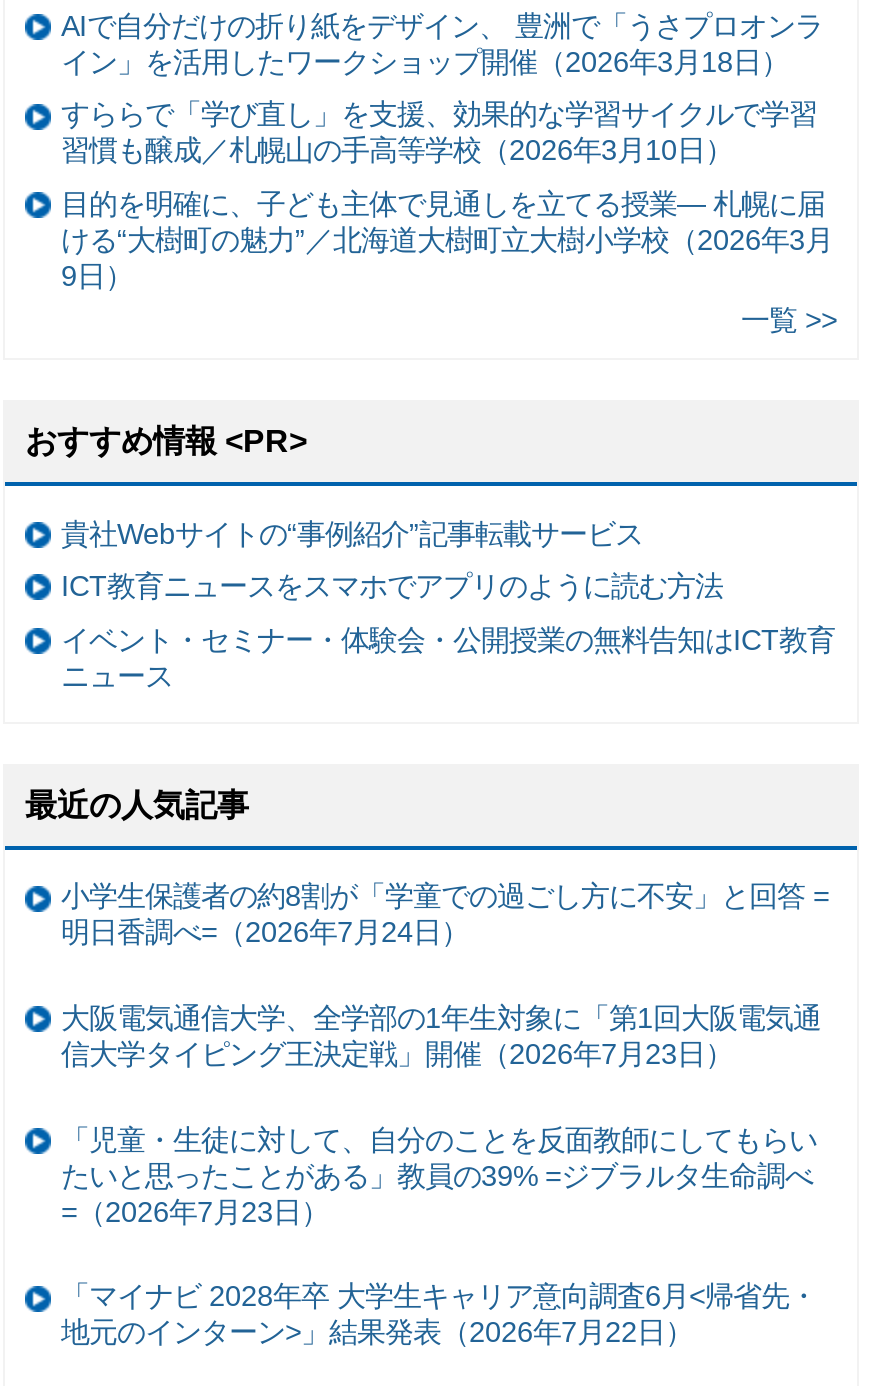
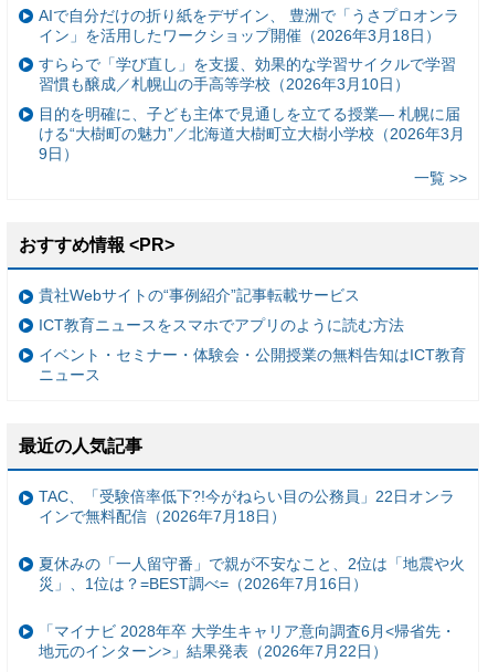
- 小学生保護者の約8割が「学童での過ごし方に不安」と回答 =
- 明日香調べ=（2026年7月24日）
- 大阪電気通信大学、全学部の1年生対象に「第1回大阪電気通
- 信大学タイピング王決定戦」開催（2026年7月23日）
- 「児童・生徒に対して、自分のことを反面教師にしてもらい
- たいと思ったことがある」教員の39% =ジブラルタ生命調べ
- =（2026年7月23日）
+ TAC、「受験倍率低下?!今がねらい目の公務員」22日オンラ
+ インで無料配信（2026年7月18日）
+ 夏休みの「一人留守番」で親が不安なこと、2位は「地震や火
+ 災」、1位は？=BEST調べ=（2026年7月16日）
